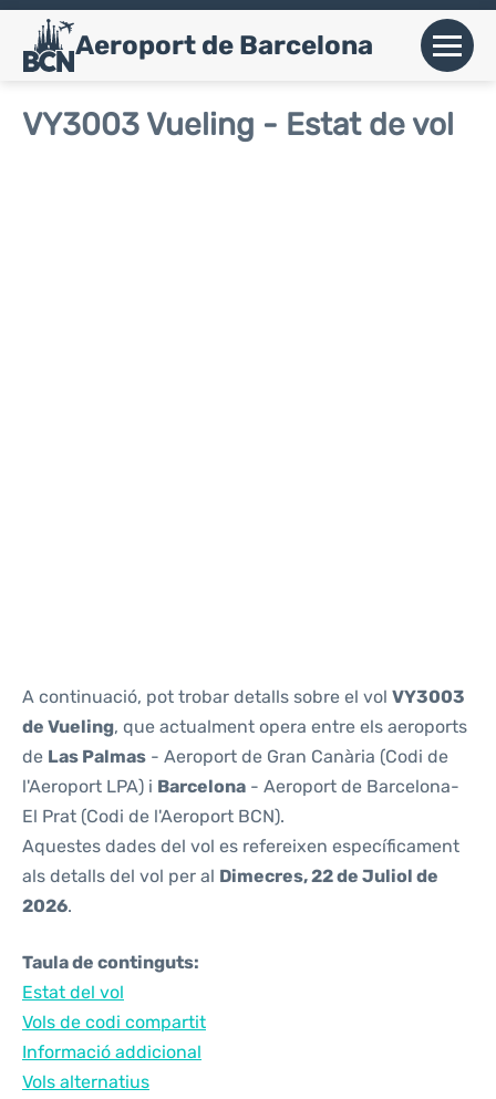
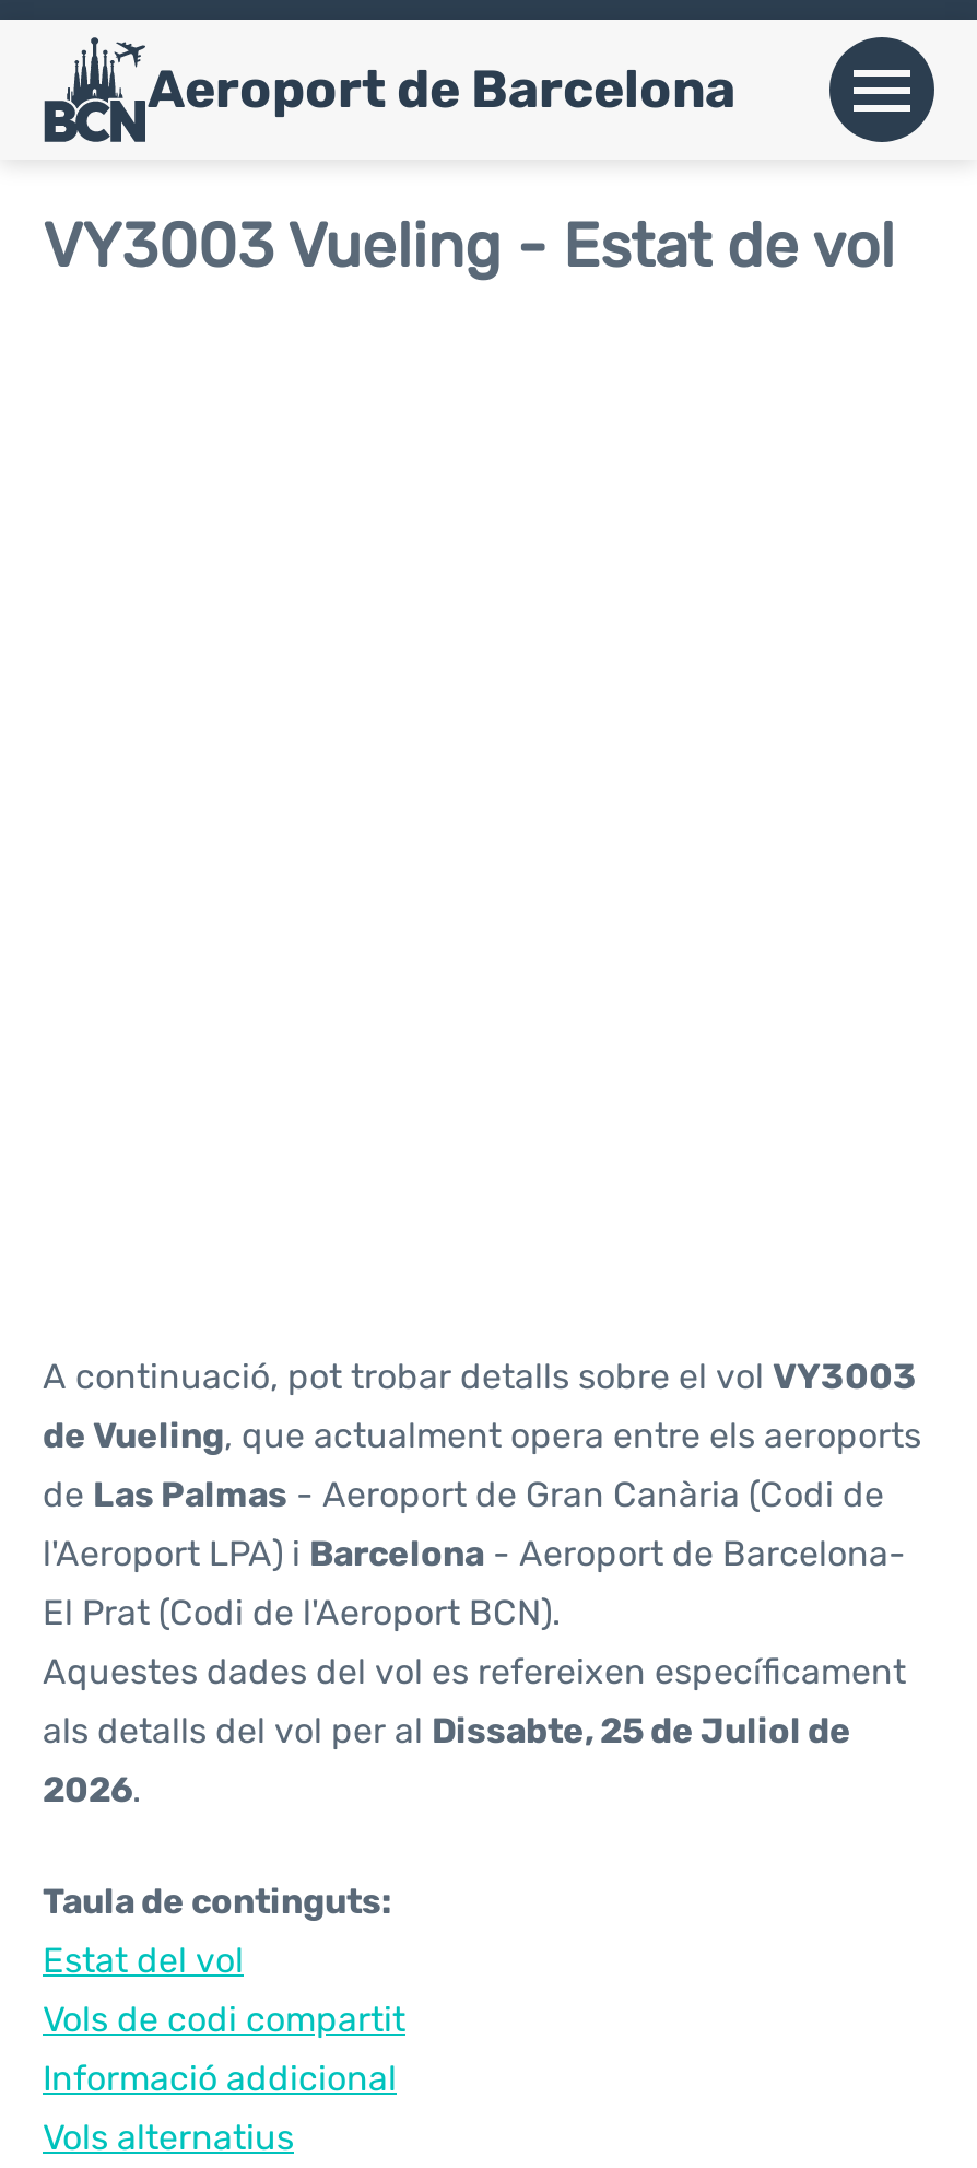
- als detalls del vol per al Dimecres, 22 de Juliol de
+ als detalls del vol per al Dissabte, 25 de Juliol de
